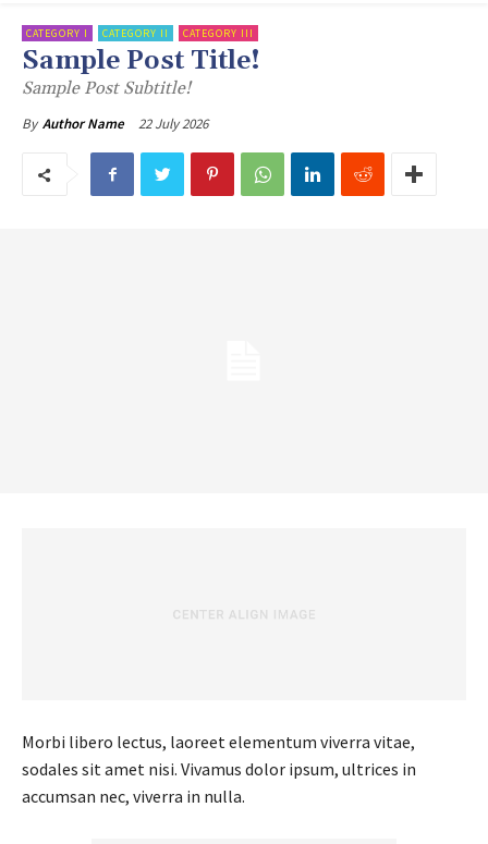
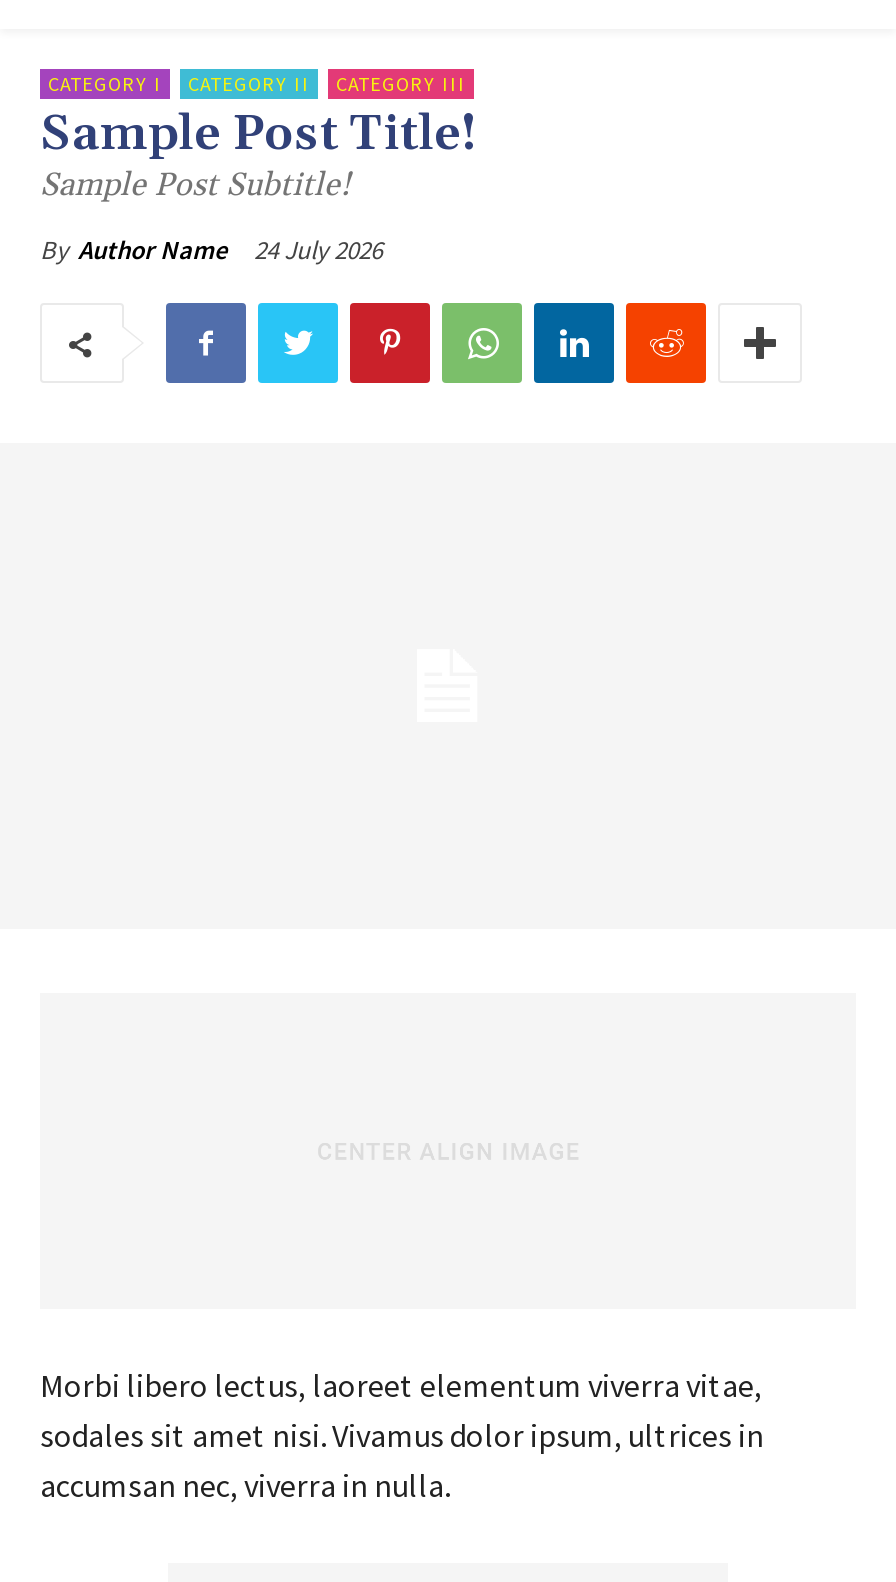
- By Author Name 22 July 2026
+ By Author Name 24 July 2026
